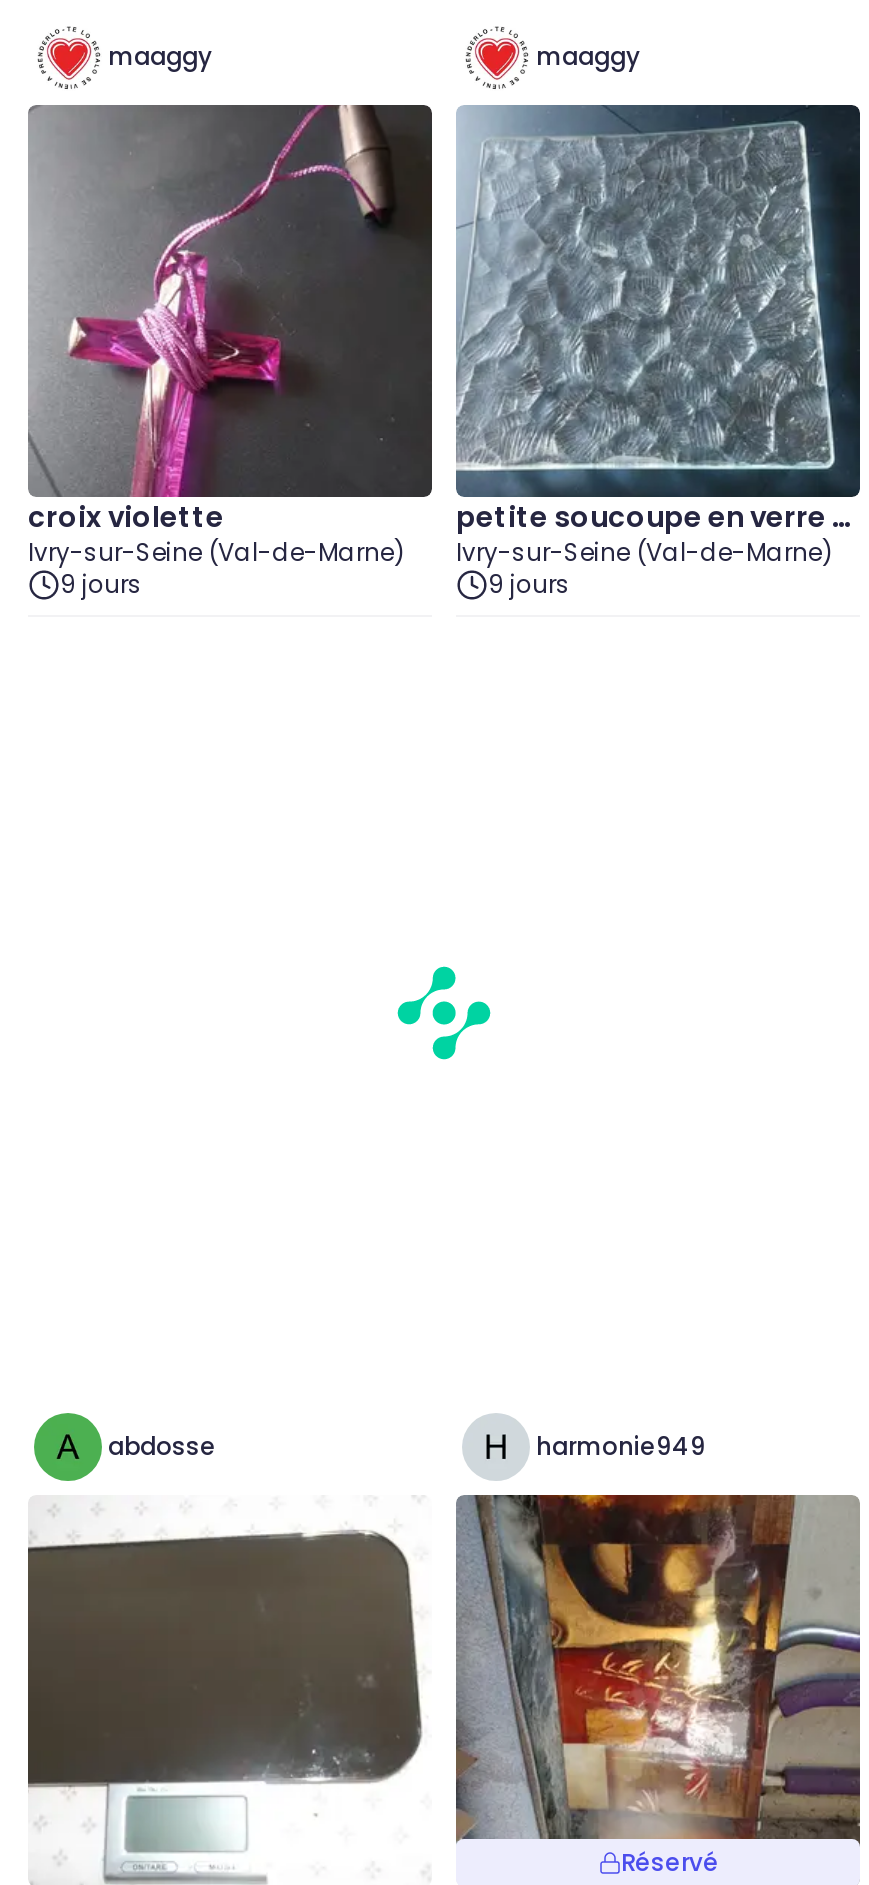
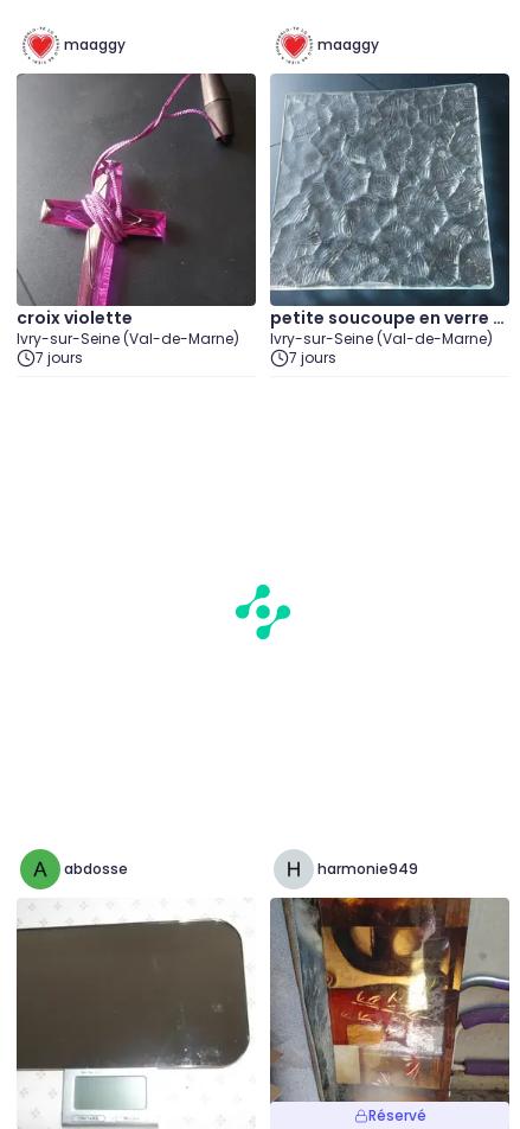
- 9 jours
+ 7 jours

- 9 jours
+ 7 jours
